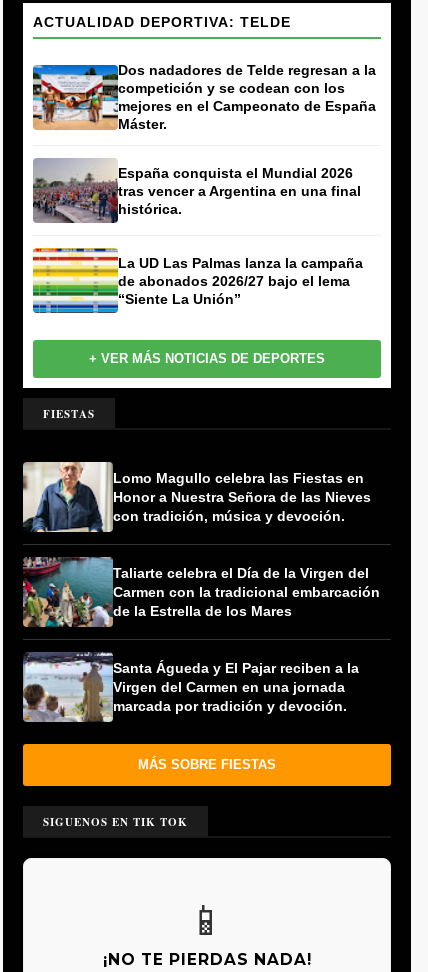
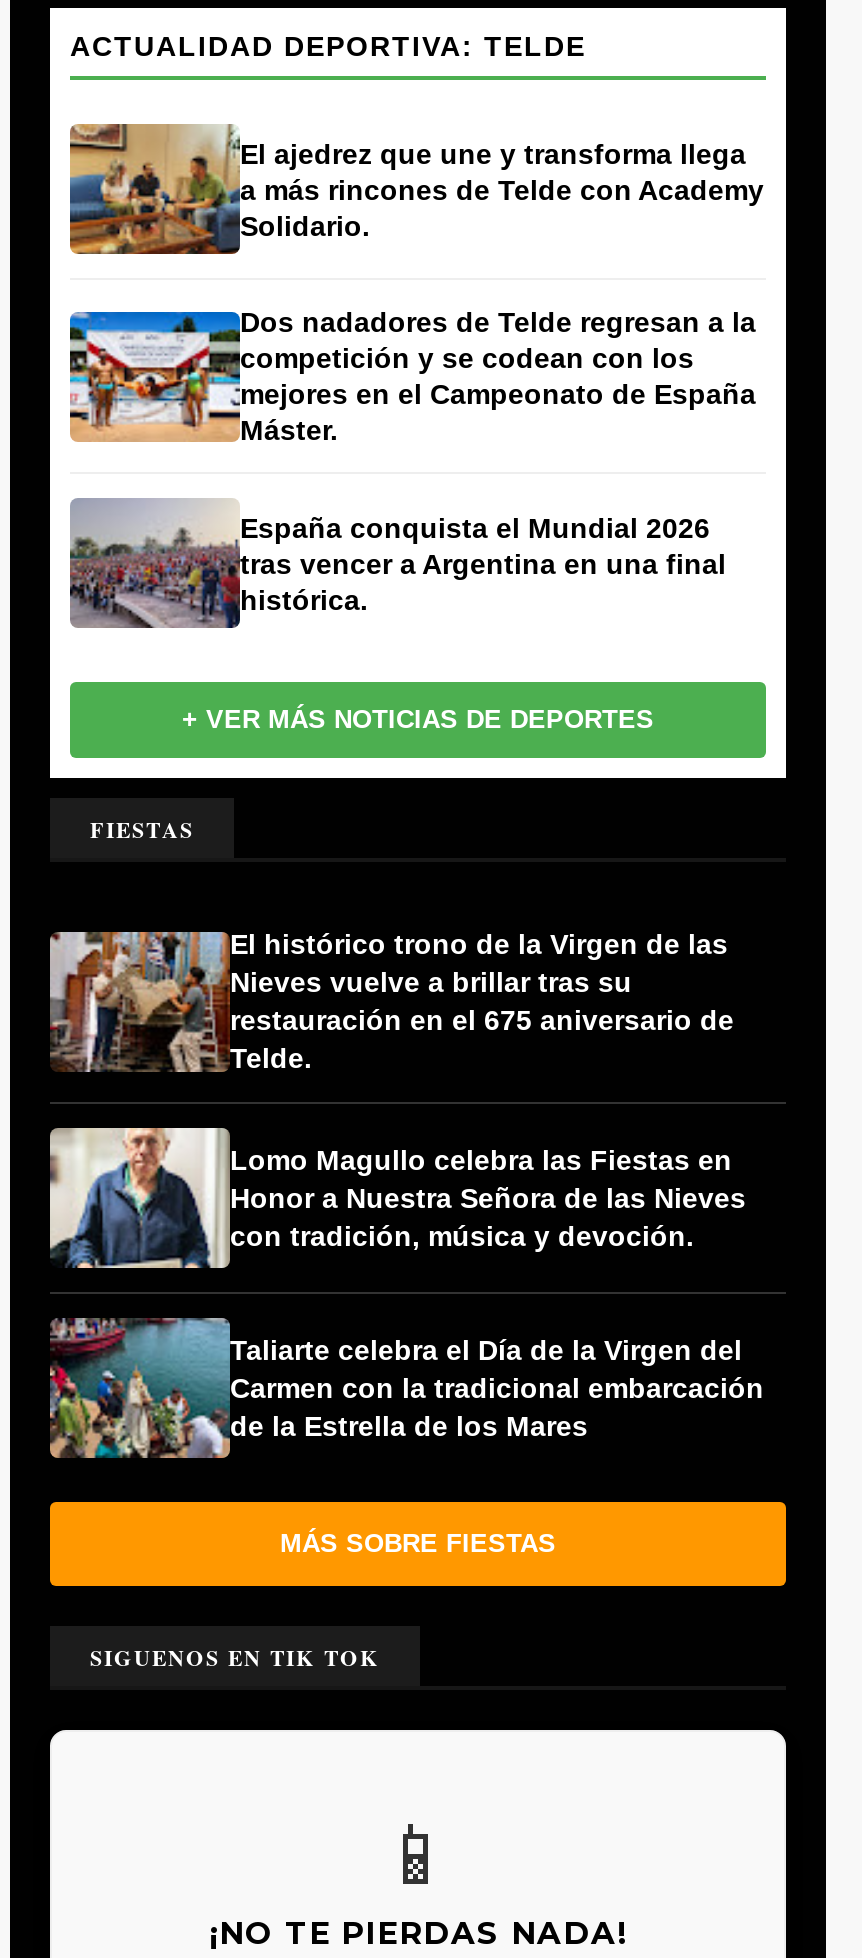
+ [image]
+ El ajedrez que une y transforma llega
+ a más rincones de Telde con Academy
+ Solidario.

moved down: [image] | Dos nadadores de Telde regresan a la | competición y se codean con los | mejores en el Campeonato de España | Máster. | España conquista el Mundial 2026 | tras vencer a Argentina en una final | histórica.

- [image]
- La UD Las Palmas lanza la campaña
- de abonados 2026/27 bajo el lema
- “Siente La Unión”

+ [image]
+ El histórico trono de la Virgen de las
+ Nieves vuelve a brillar tras su
+ restauración en el 675 aniversario de
+ Telde.

moved down: [image] | Lomo Magullo celebra las Fiestas en | Honor a Nuestra Señora de las Nieves | con tradición, música y devoción. | Taliarte celebra el Día de la Virgen del | Carmen con la tradicional embarcación | de la Estrella de los Mares

- [image]
- Santa Águeda y El Pajar reciben a la
- Virgen del Carmen en una jornada
- marcada por tradición y devoción.
